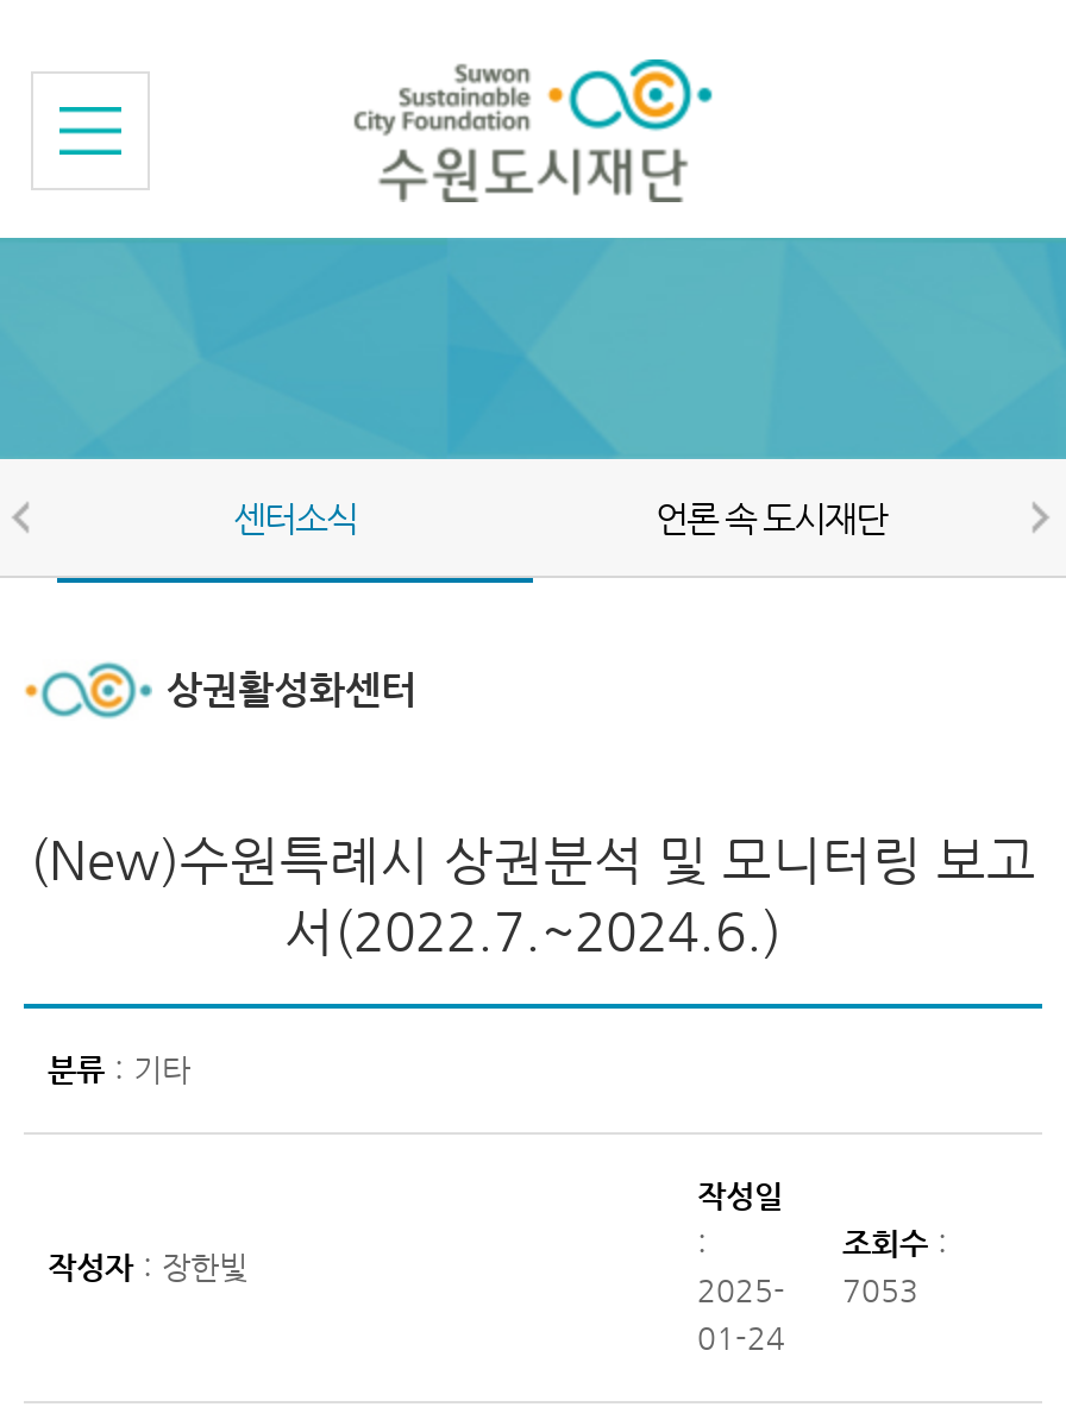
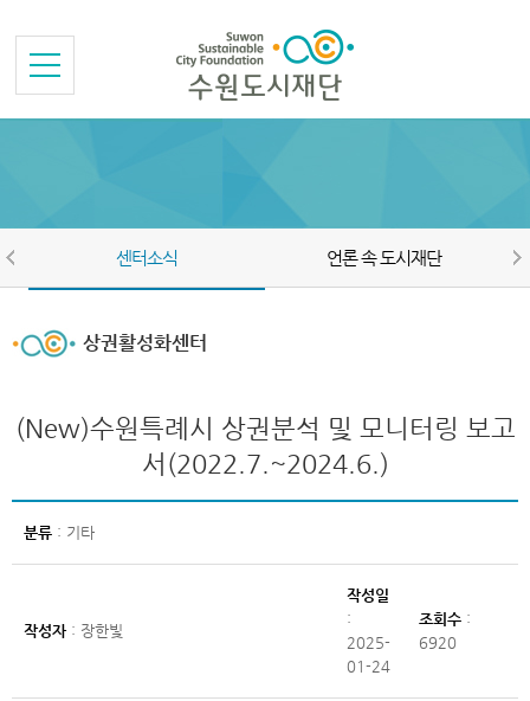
- 2025- 7053
+ 2025- 6920
